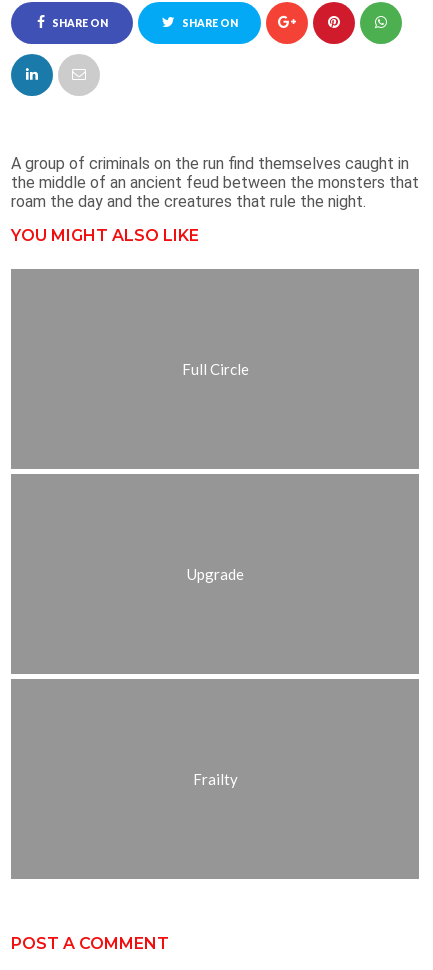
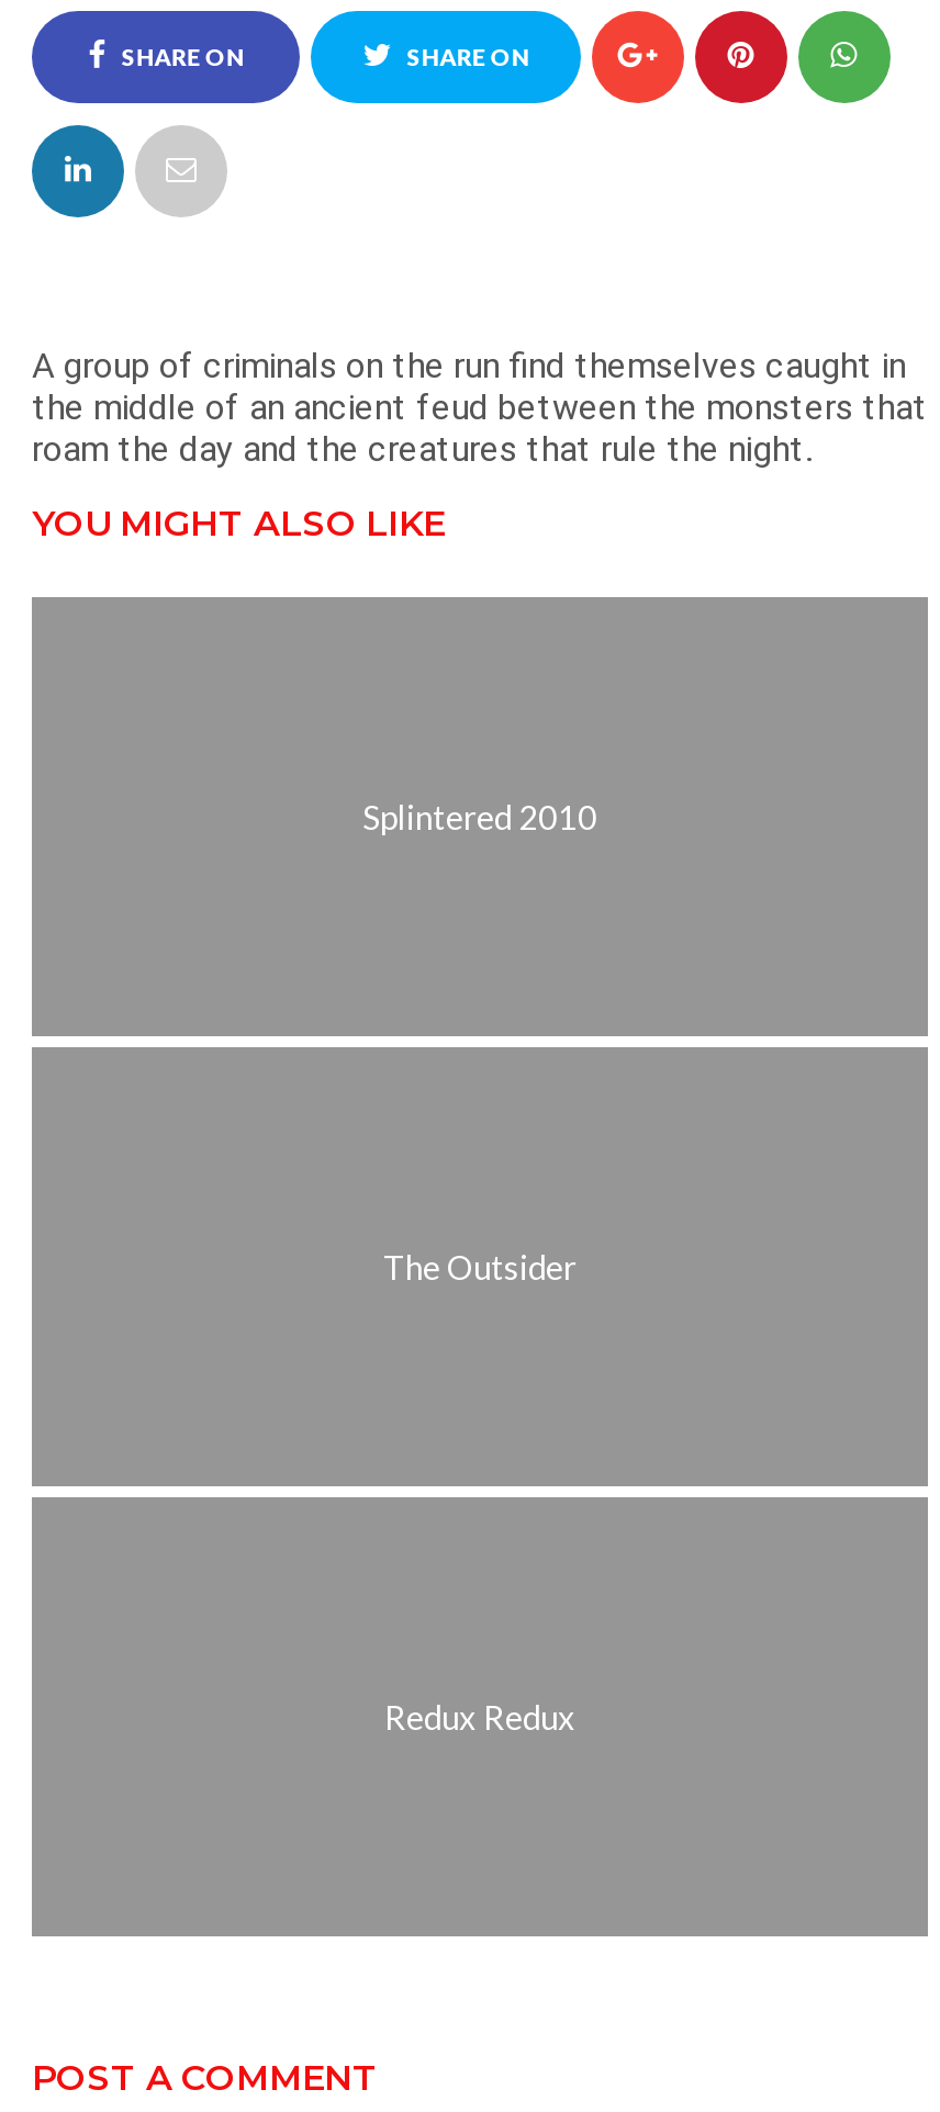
- Full Circle
+ Splintered 2010

- Upgrade
+ The Outsider

- Frailty
+ Redux Redux
